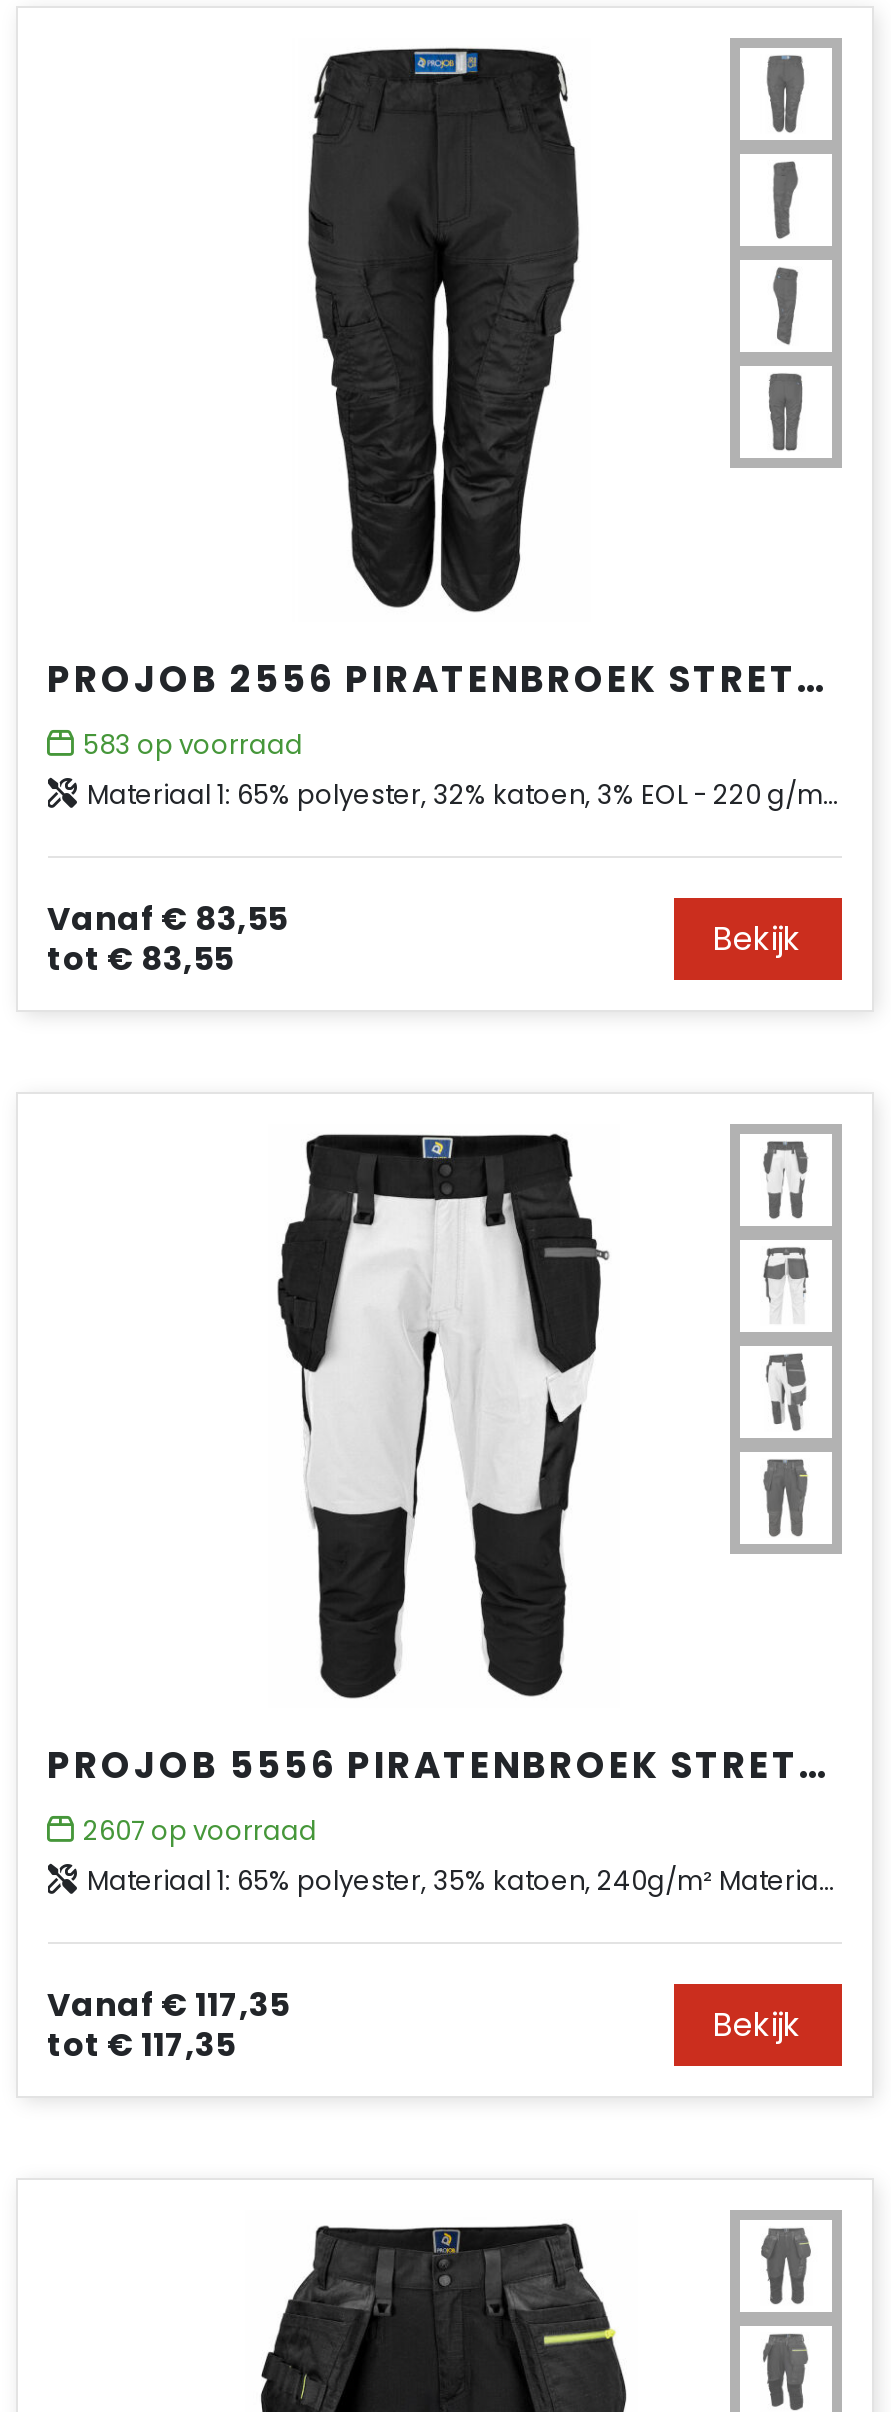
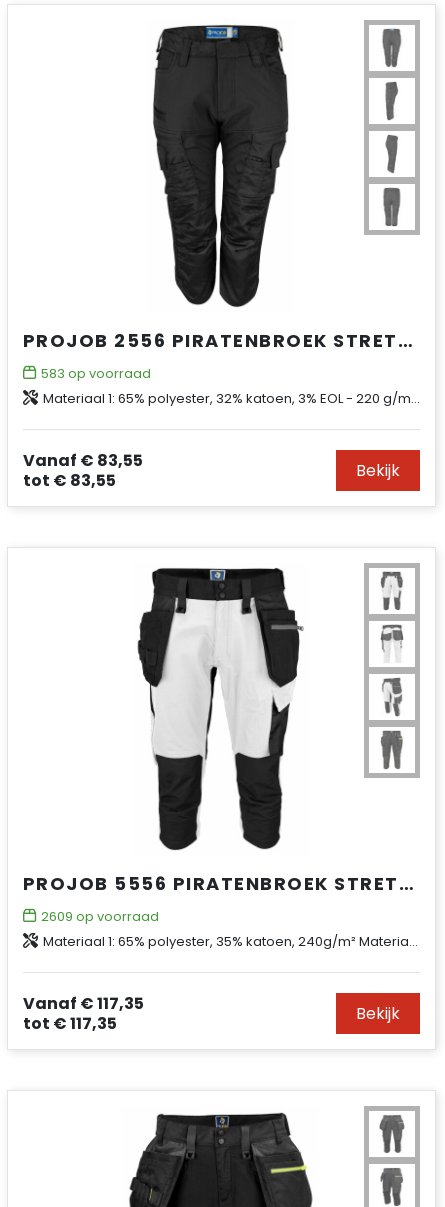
- 2607 op voorraad
+ 2609 op voorraad
